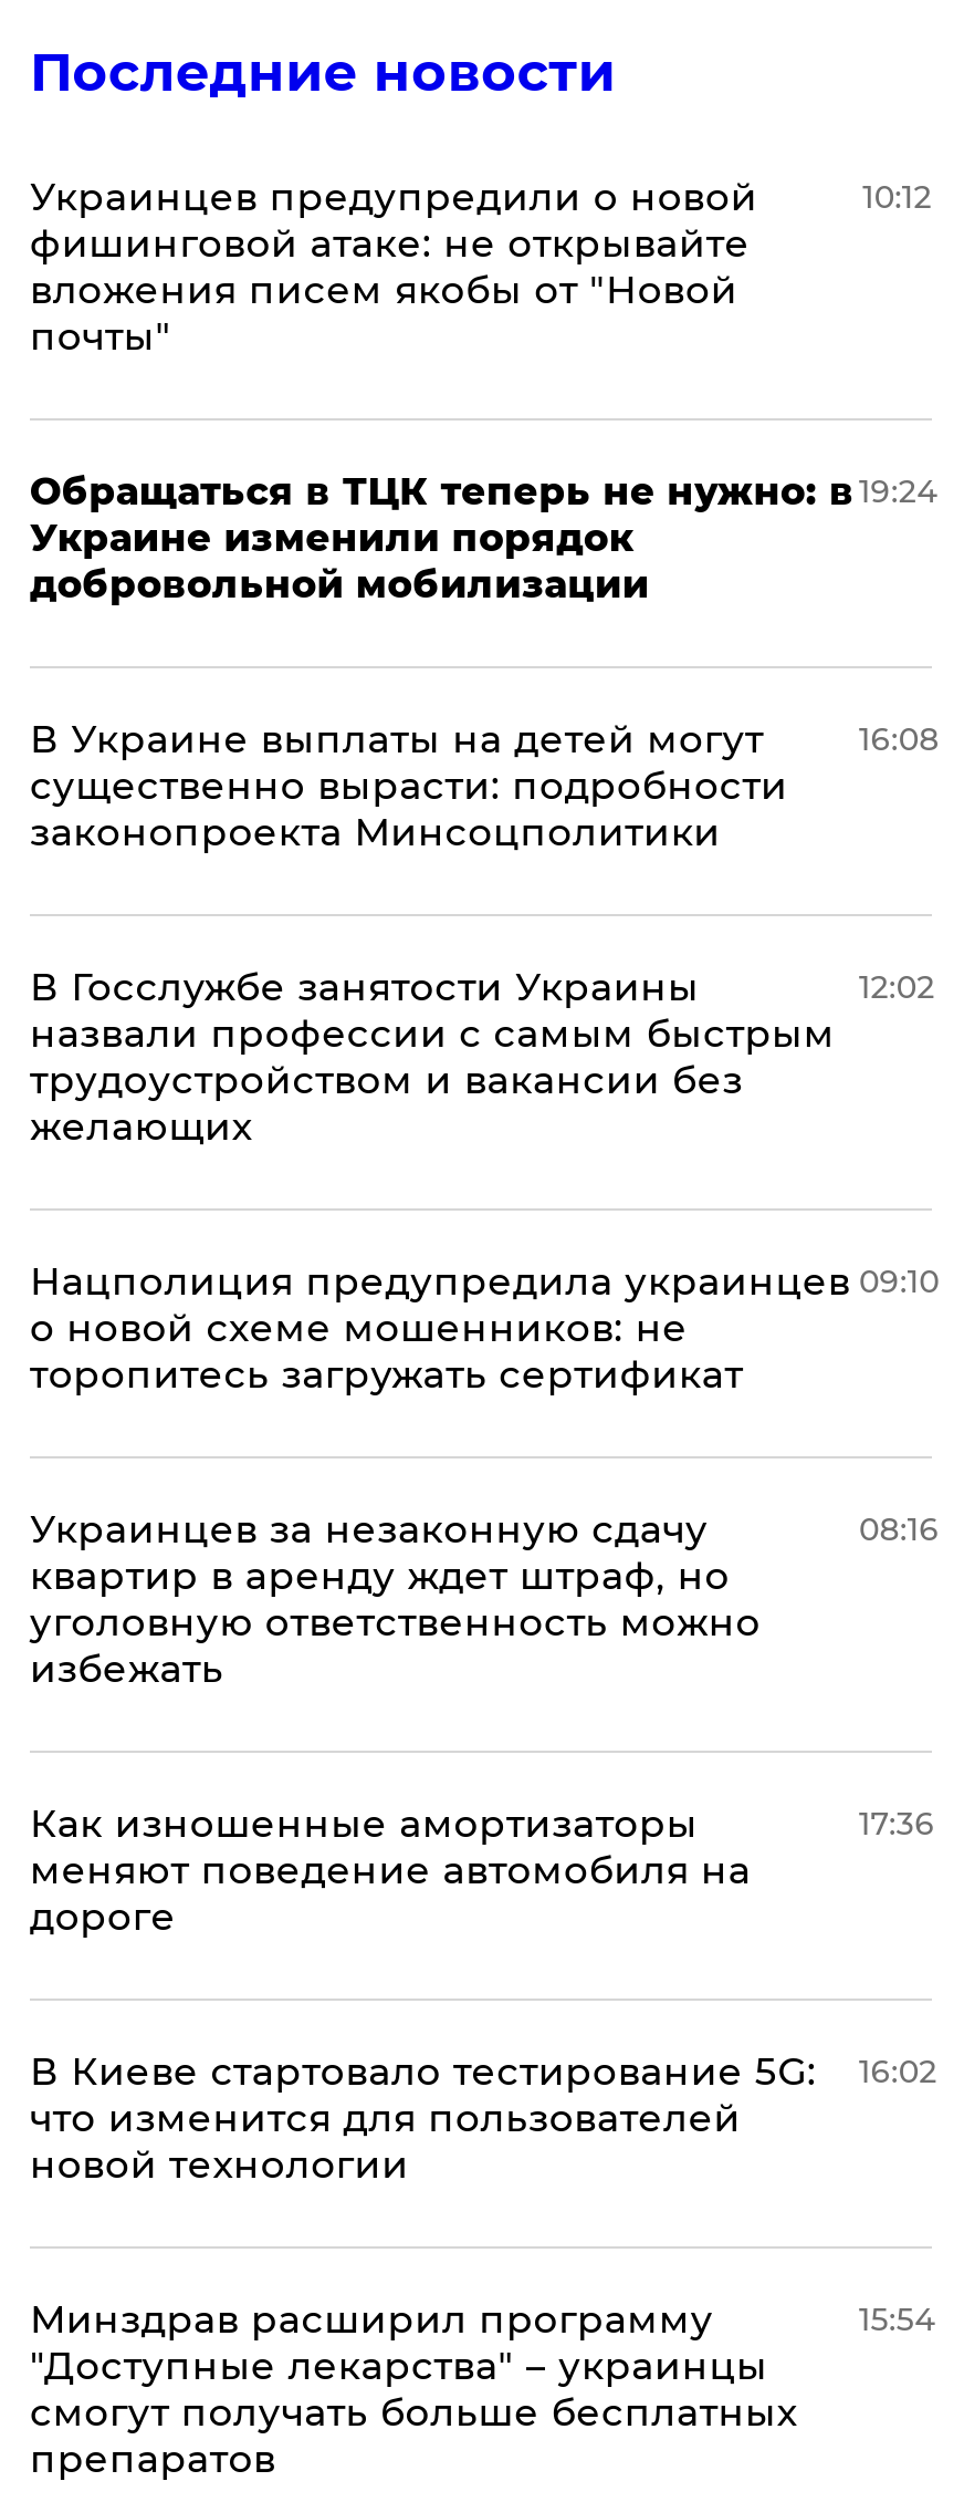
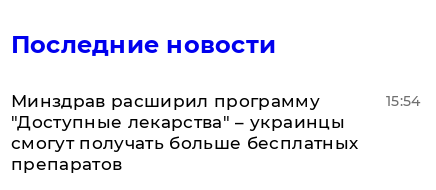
- Украинцев предупредили о новой
- фишинговой атаке: не открывайте
- вложения писем якобы от "Новой
- почты"

- 10:12

- Обращаться в ТЦК теперь не нужно: в
- Украине изменили порядок
- добровольной мобилизации

- 19:24

- В Украине выплаты на детей могут
- существенно вырасти: подробности
- законопроекта Минсоцполитики

- 16:08

- В Госслужбе занятости Украины
- назвали профессии с самым быстрым
- трудоустройством и вакансии без
- желающих

- 12:02

- Нацполиция предупредила украинцев
- о новой схеме мошенников: не
- торопитесь загружать сертификат

- 09:10

- Украинцев за незаконную сдачу
- квартир в аренду ждет штраф, но
- уголовную ответственность можно
- избежать

- 08:16

- Как изношенные амортизаторы
- меняют поведение автомобиля на
- дороге

- 17:36

- В Киеве стартовало тестирование 5G:
- что изменится для пользователей
- новой технологии

- 16:02
